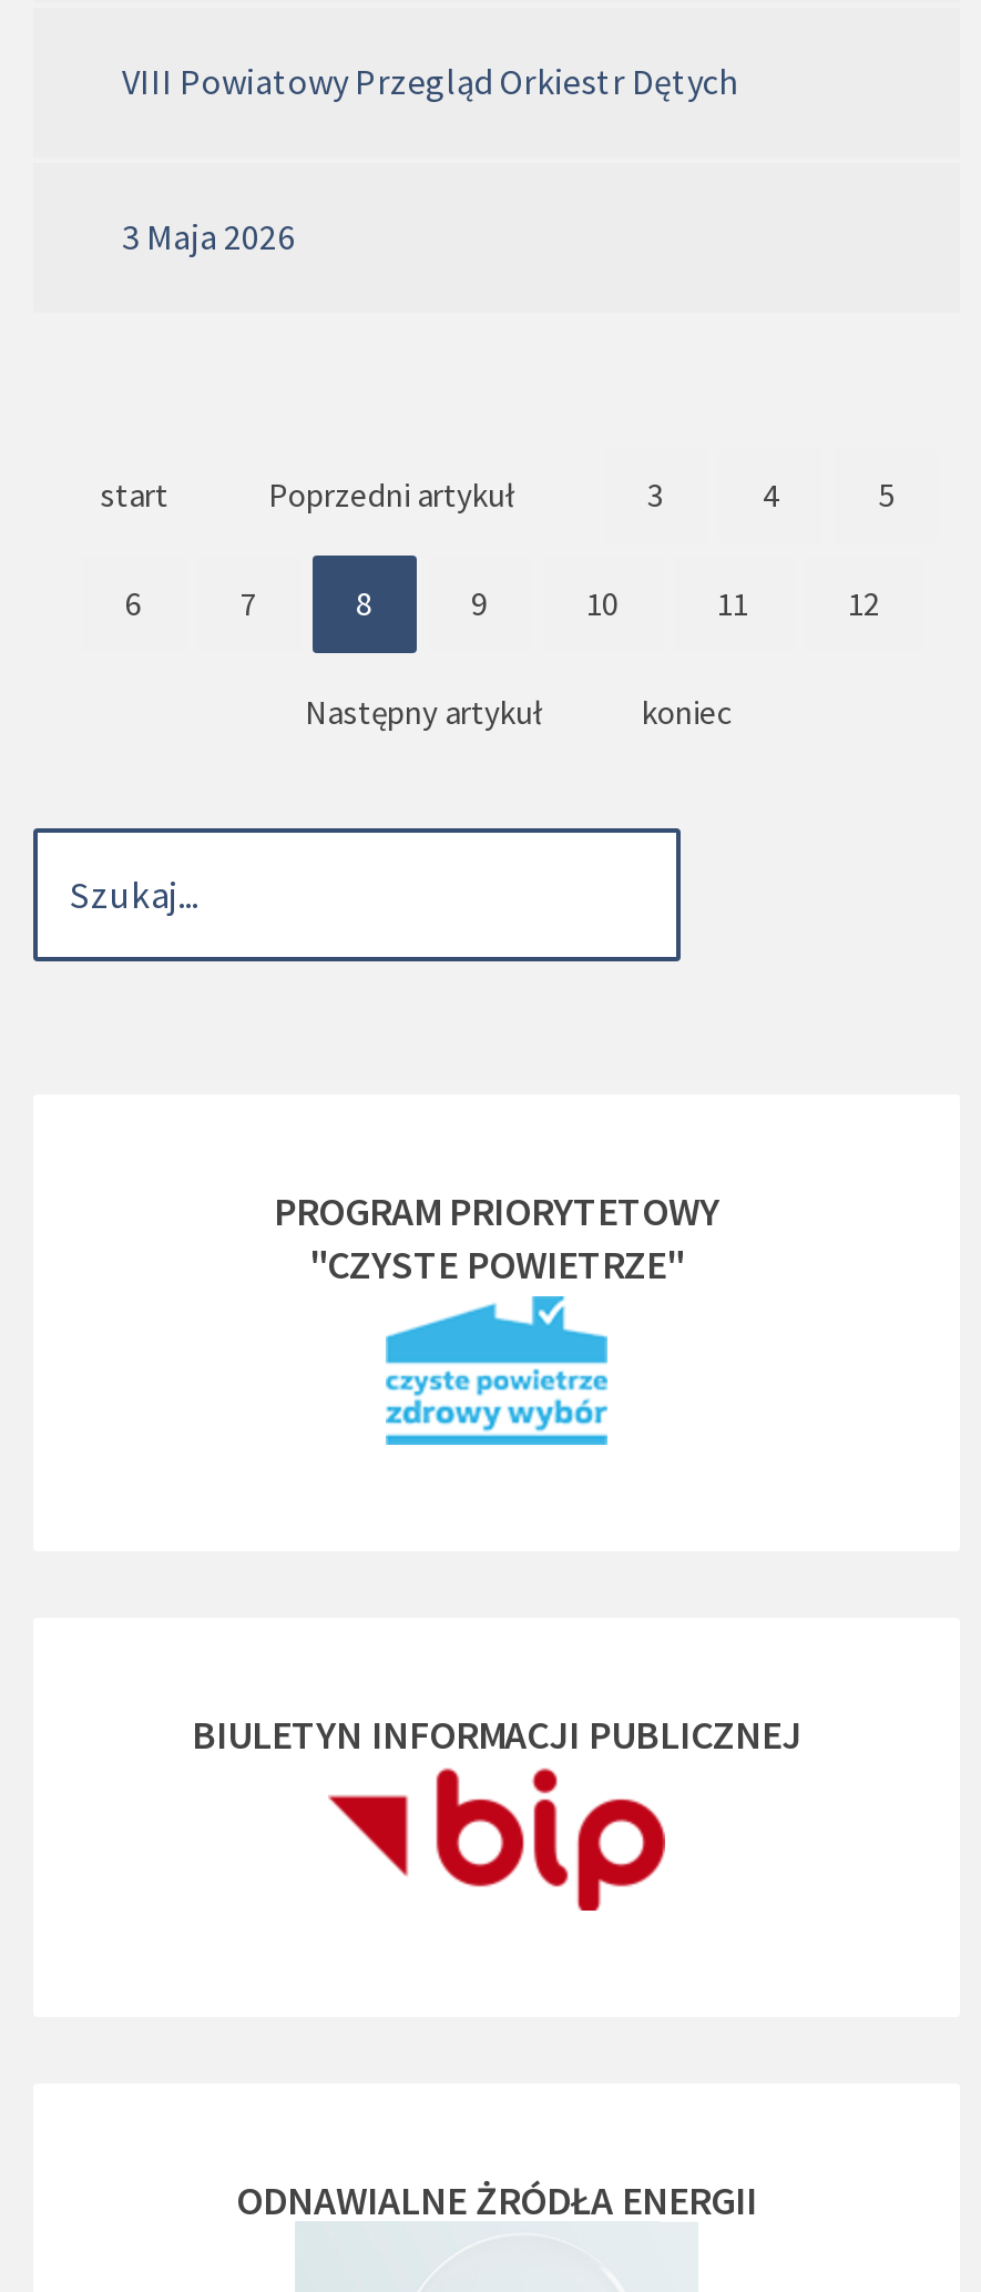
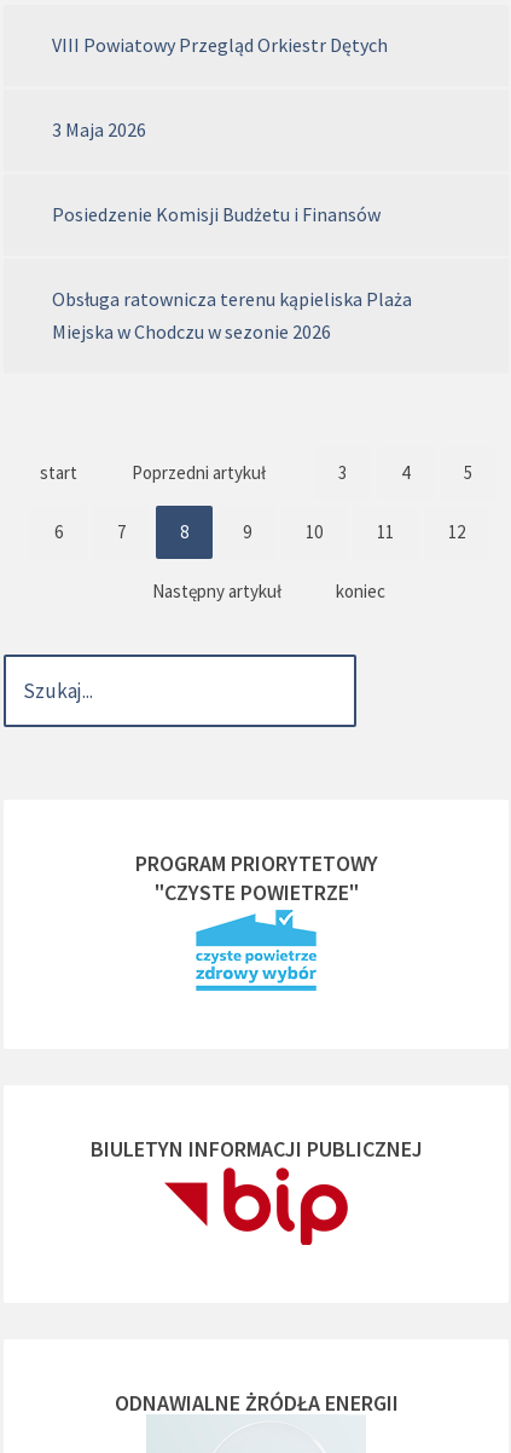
+ Posiedzenie Komisji Budżetu i Finansów
+ Obsługa ratownicza terenu kąpieliska Plaża
+ Miejska w Chodczu w sezonie 2026
